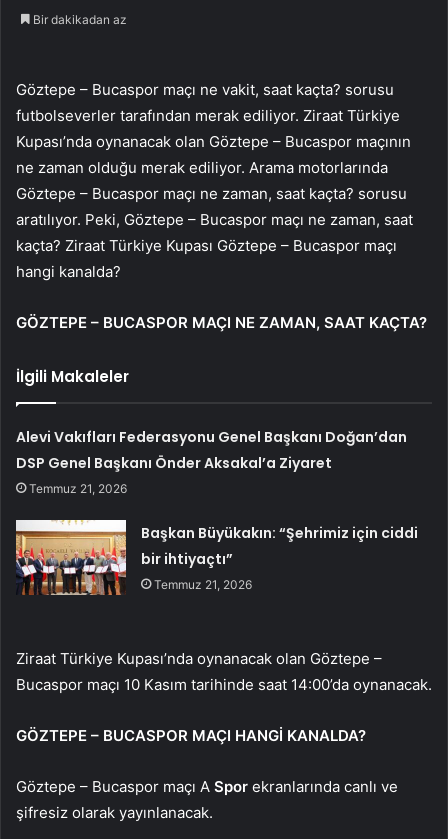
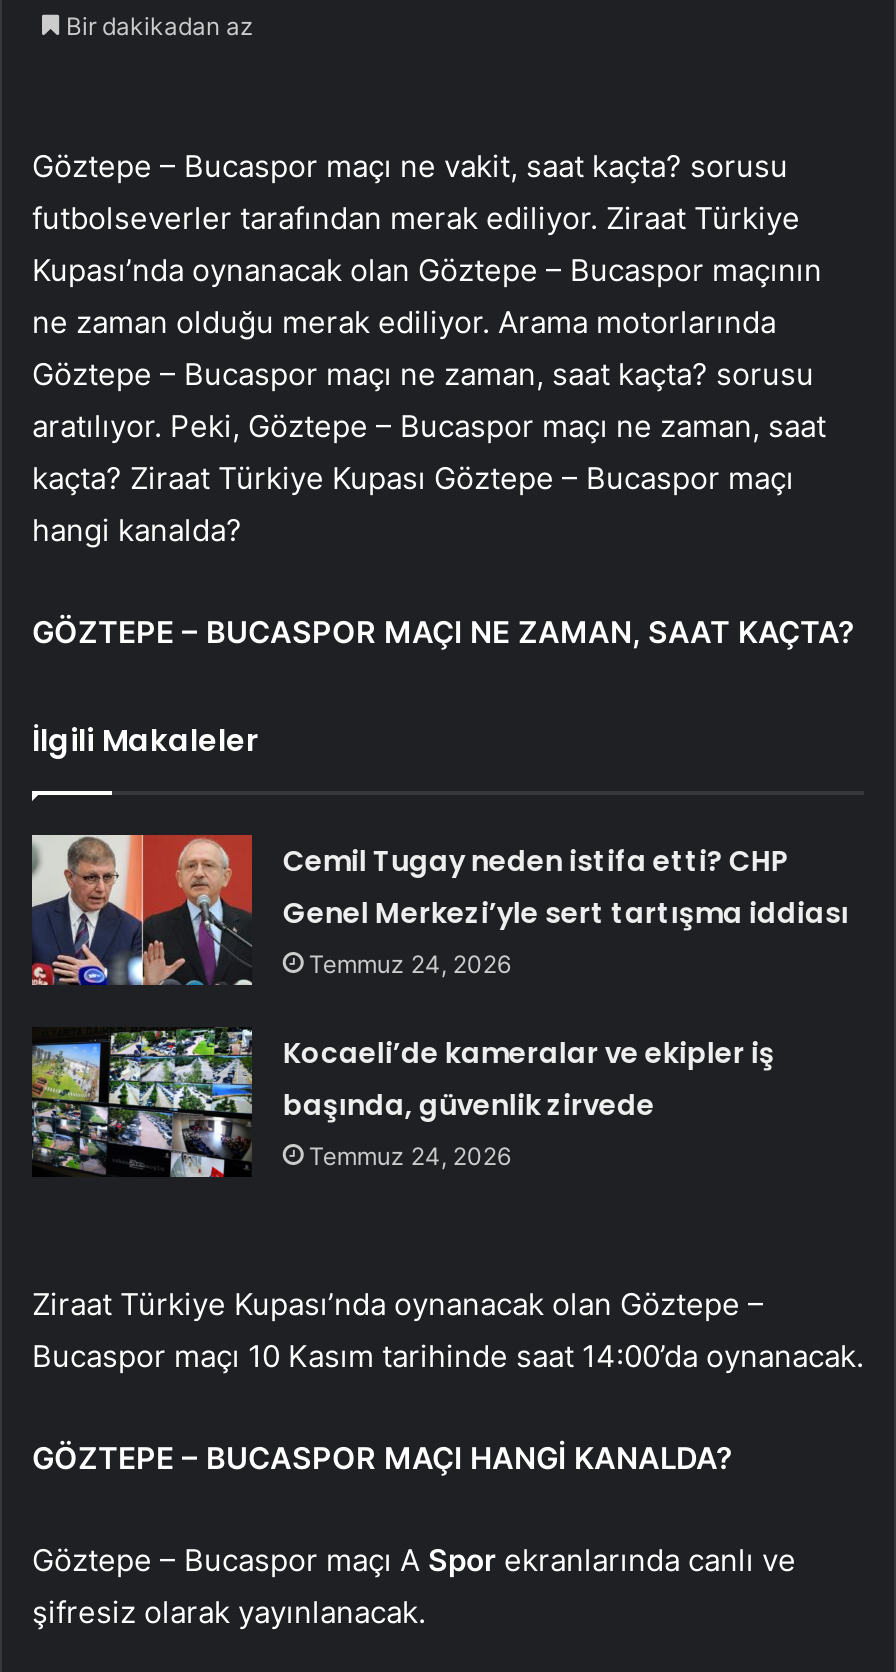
- Alevi Vakıfları Federasyonu Genel Başkanı Doğan’dan
- DSP Genel Başkanı Önder Aksakal’a Ziyaret
- Temmuz 21, 2026
+ Cemil Tugay neden istifa etti? CHP
+ Genel Merkezi’yle sert tartışma iddiası
+ Temmuz 24, 2026

- [image]
- Başkan Büyükakın: “Şehrimiz için ciddi
- bir ihtiyaçtı”
- Temmuz 21, 2026
+ [image]
+ Kocaeli’de kameralar ve ekipler iş
+ başında, güvenlik zirvede
+ Temmuz 24, 2026
